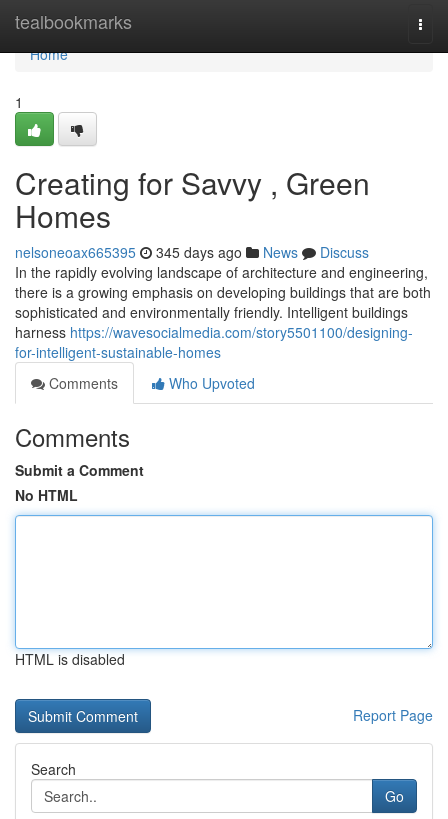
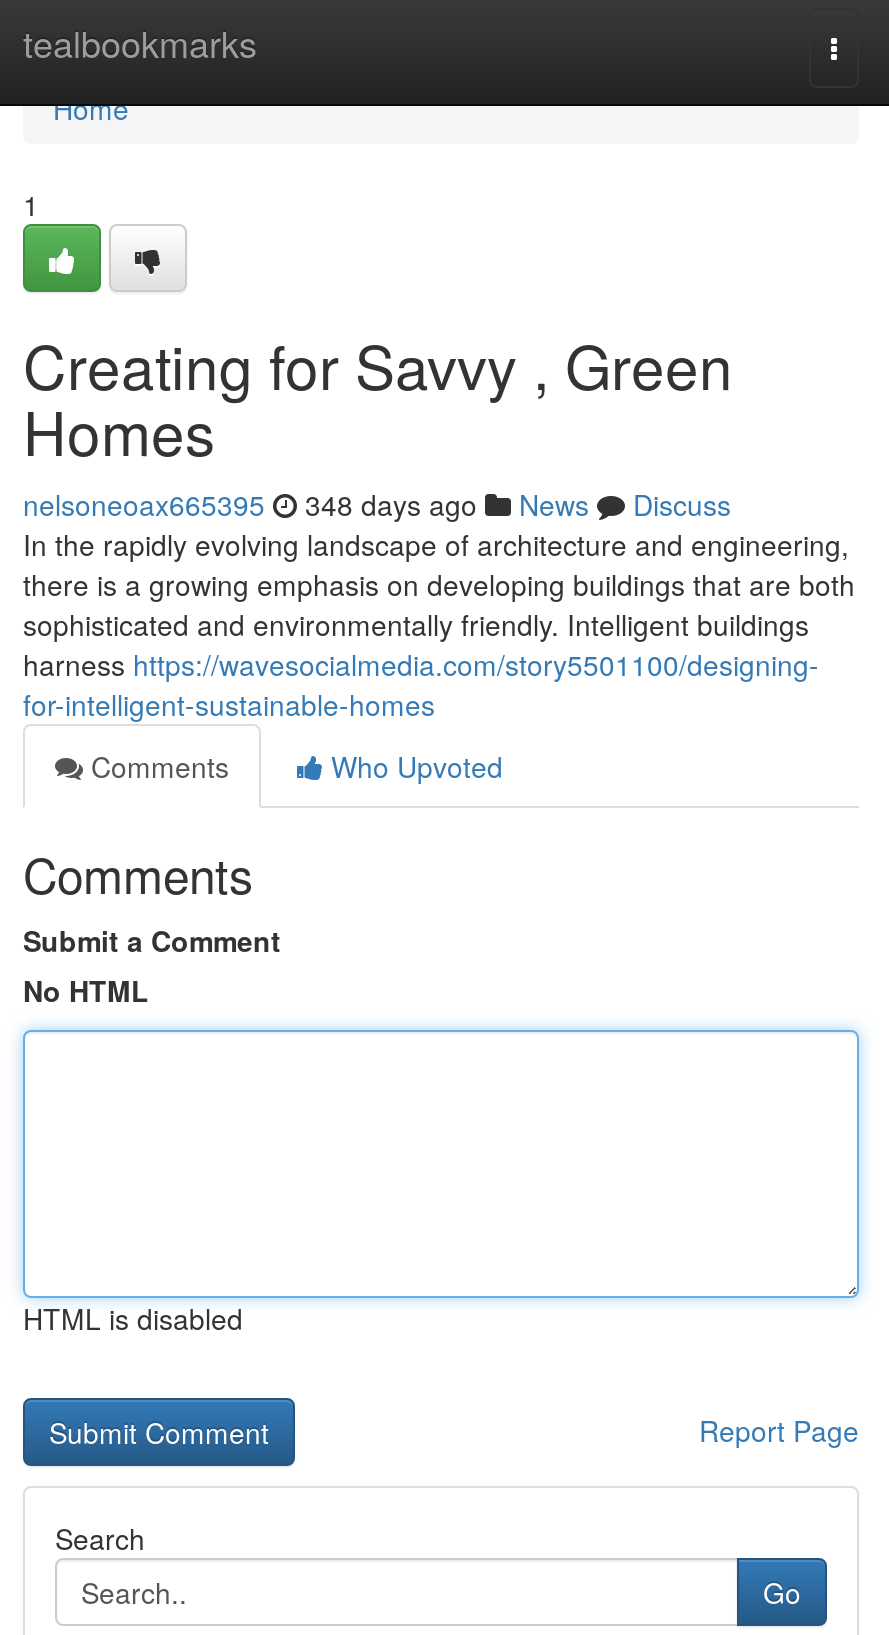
- nelsoneoax665395 345 days ago News Discuss
+ nelsoneoax665395 348 days ago News Discuss
